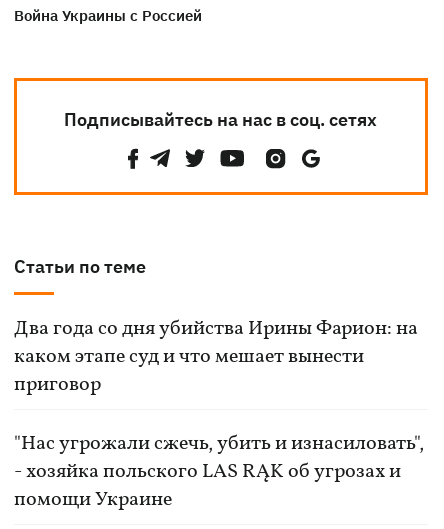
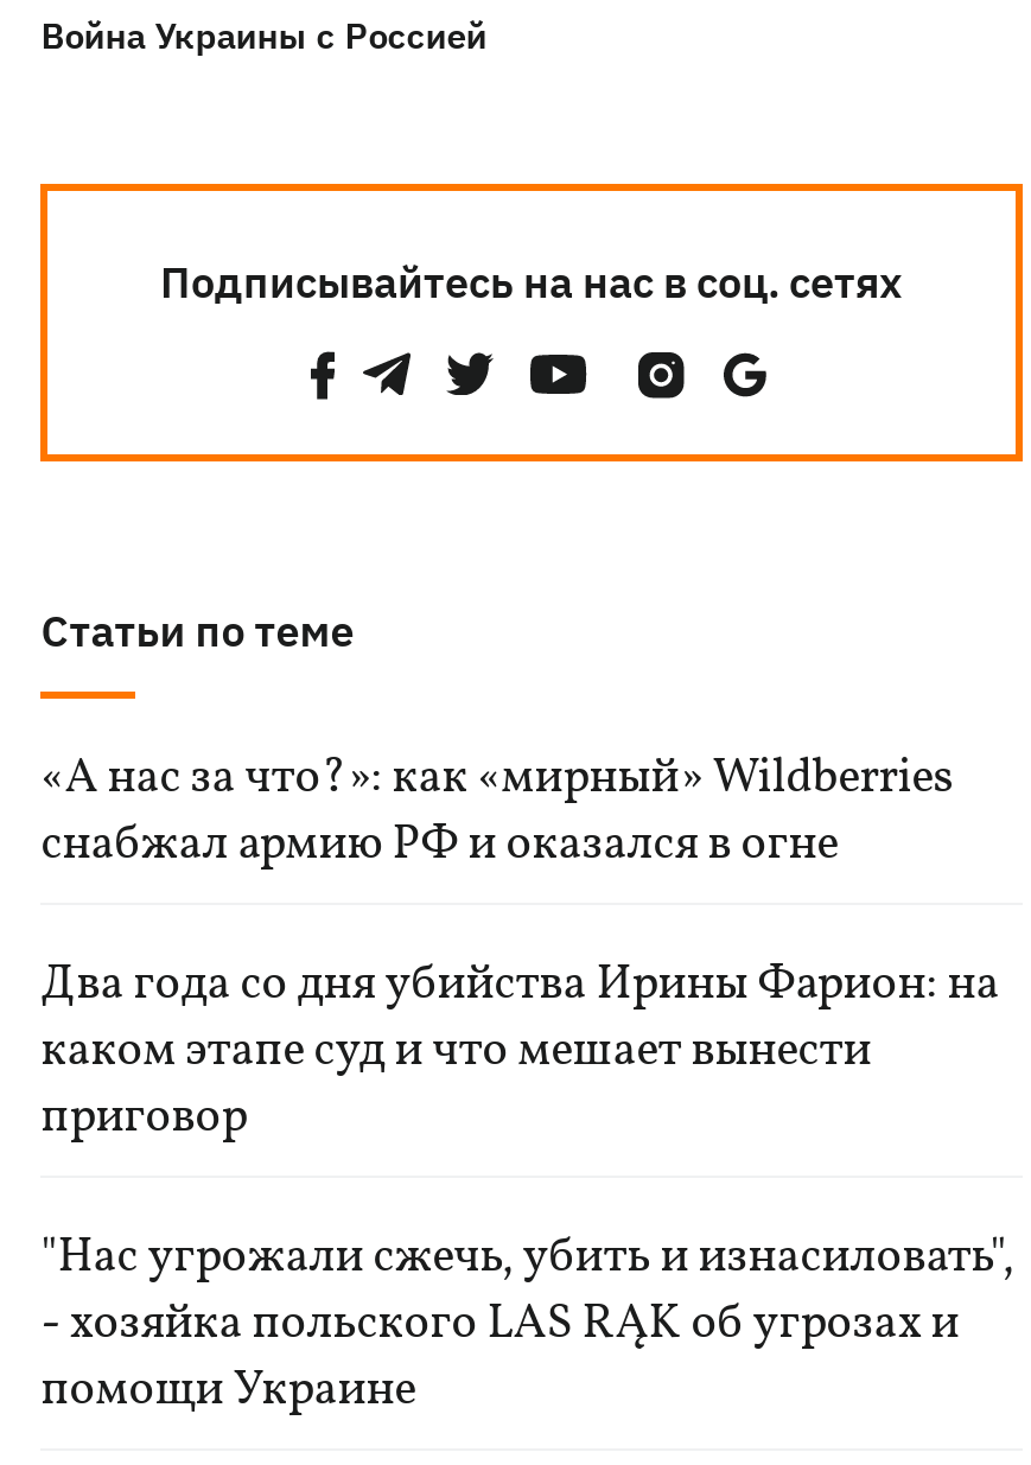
+ «А нас за что?»: как «мирный» Wildberries
+ снабжал армию РФ и оказался в огне
